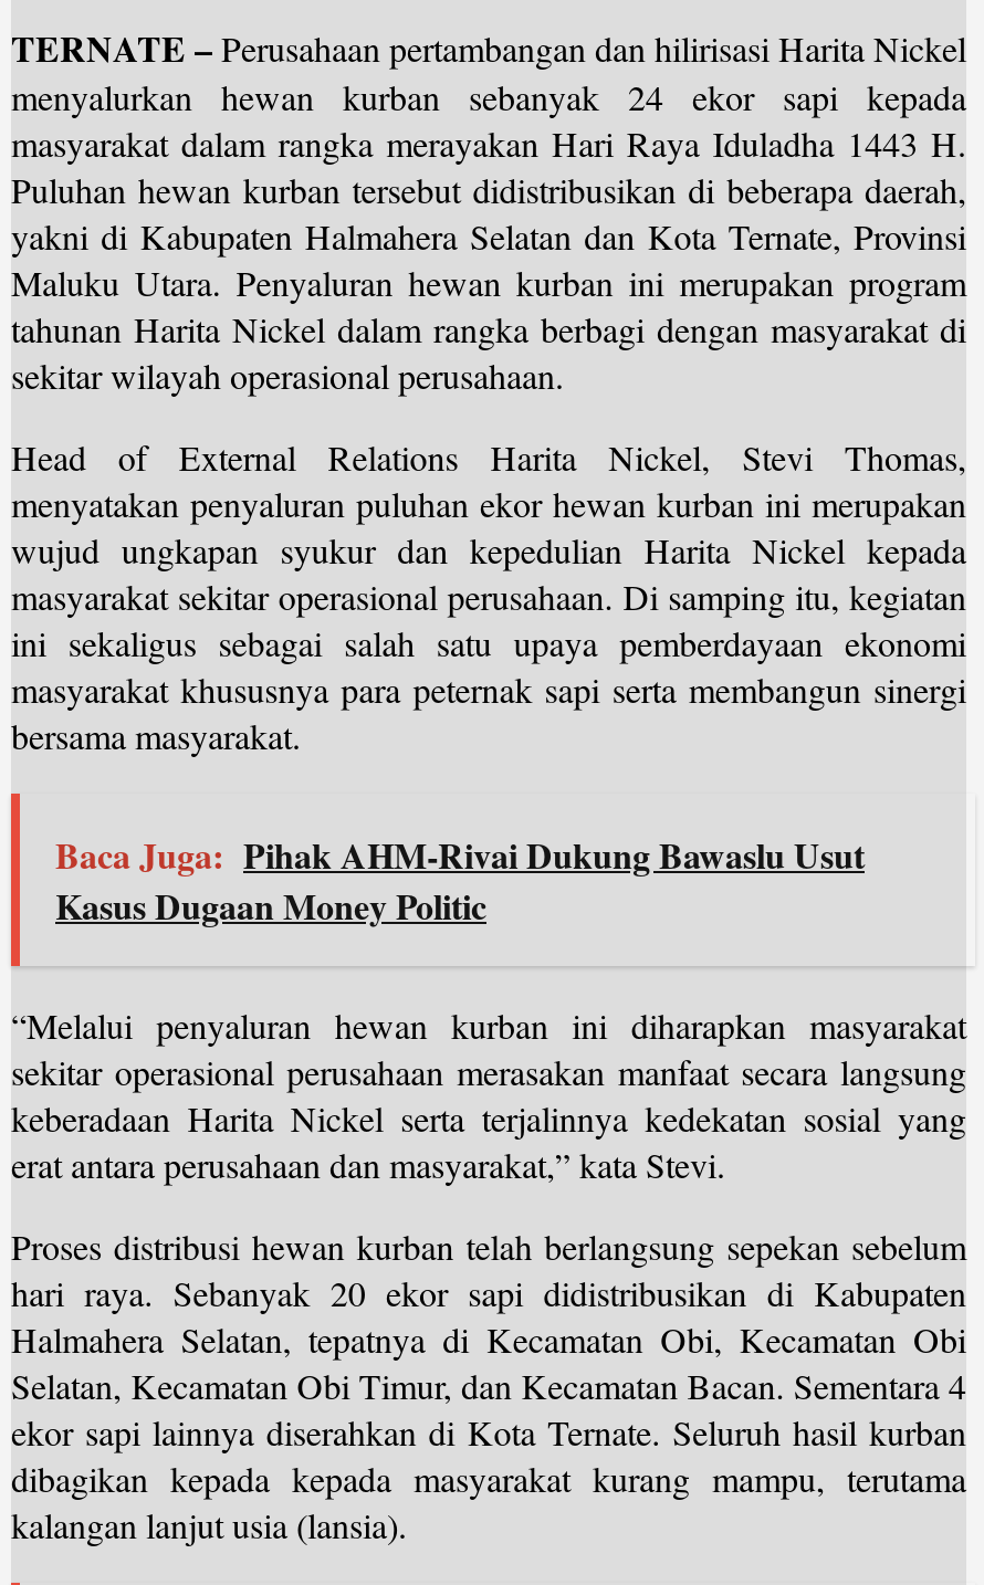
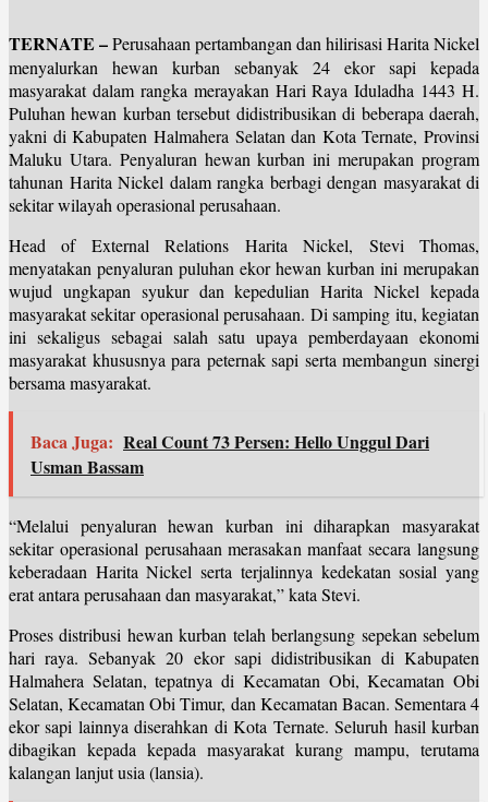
- Baca Juga: Pihak AHM-Rivai Dukung Bawaslu Usut
- Kasus Dugaan Money Politic
+ Baca Juga: Real Count 73 Persen: Hello Unggul Dari
+ Usman Bassam
